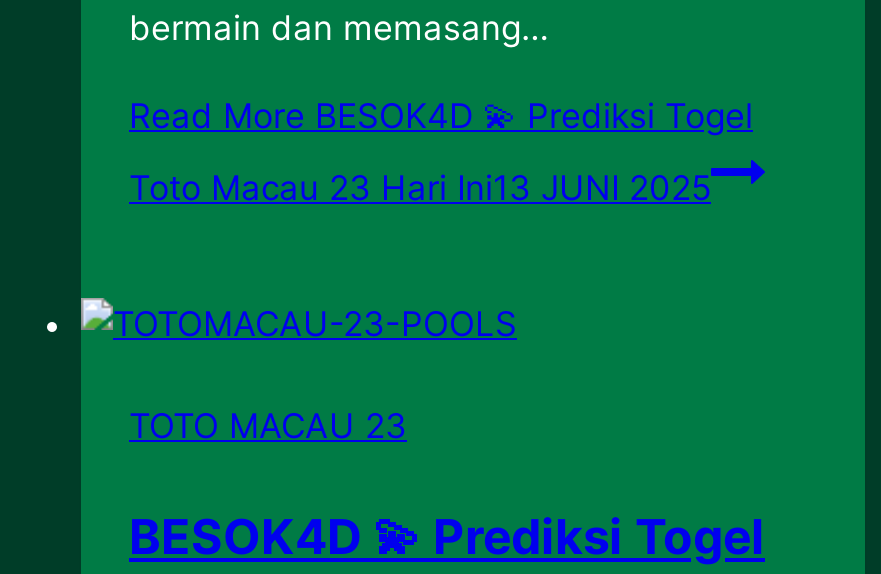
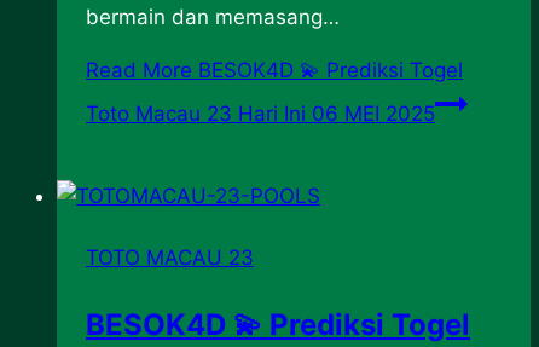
- Toto Macau 23 Hari Ini13 JUNI 2025
+ Toto Macau 23 Hari Ini 06 MEI 2025
